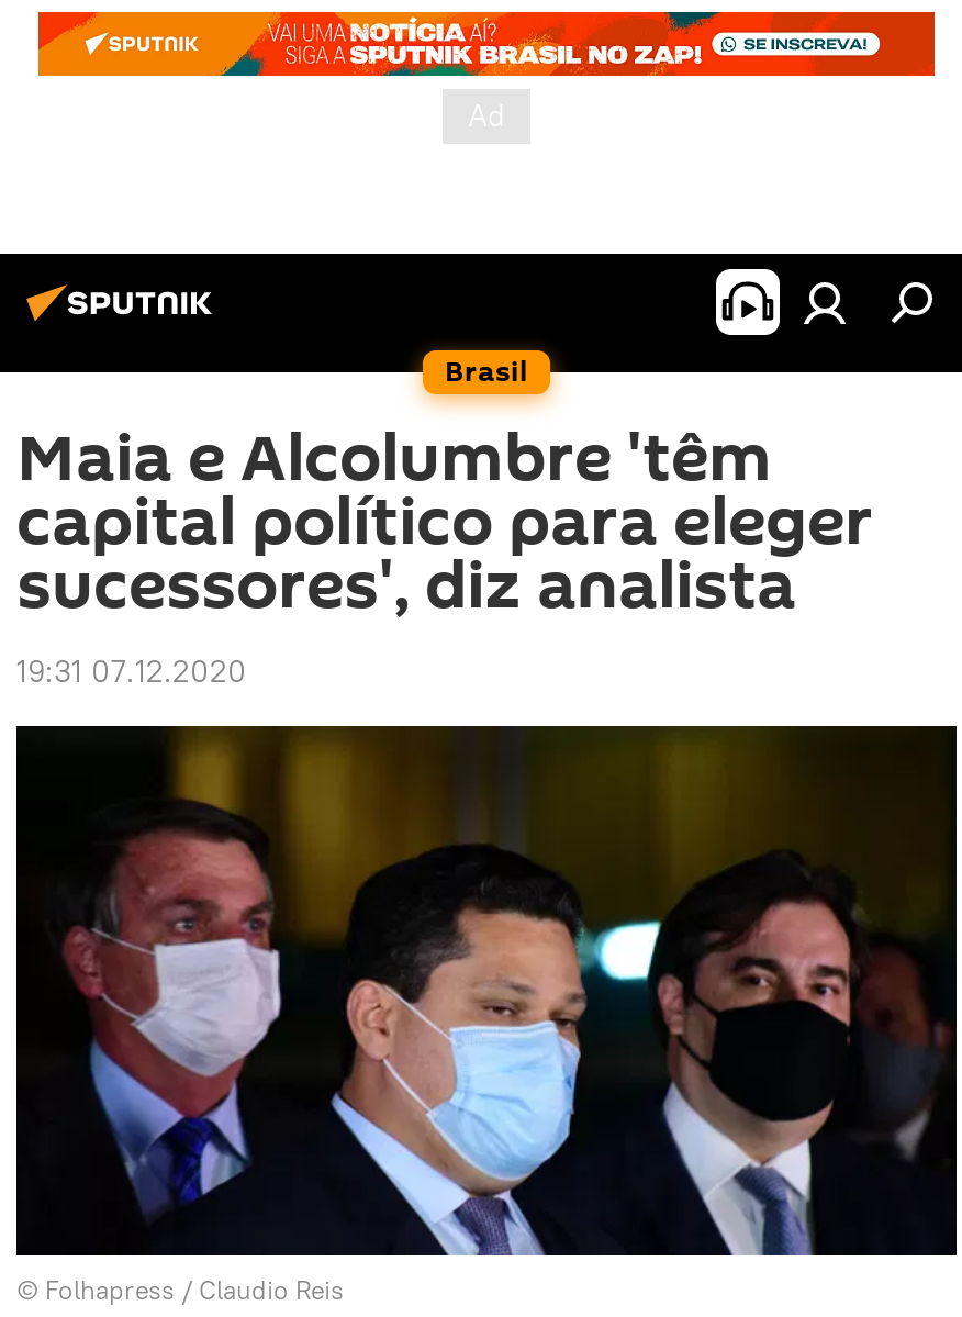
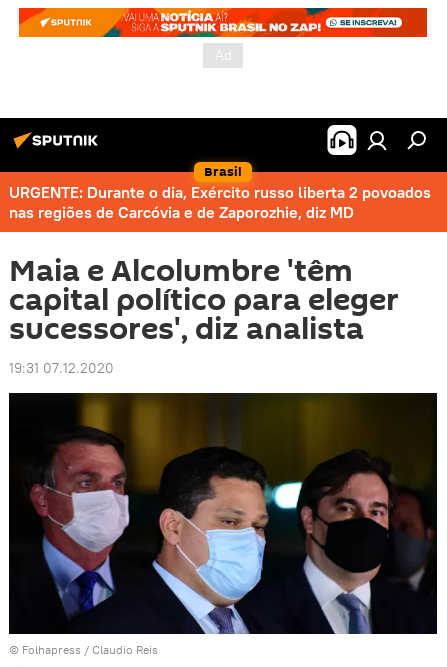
+ URGENTE: Durante o dia, Exército russo liberta 2 povoados
+ nas regiões de Carcóvia e de Zaporozhie, diz MD
